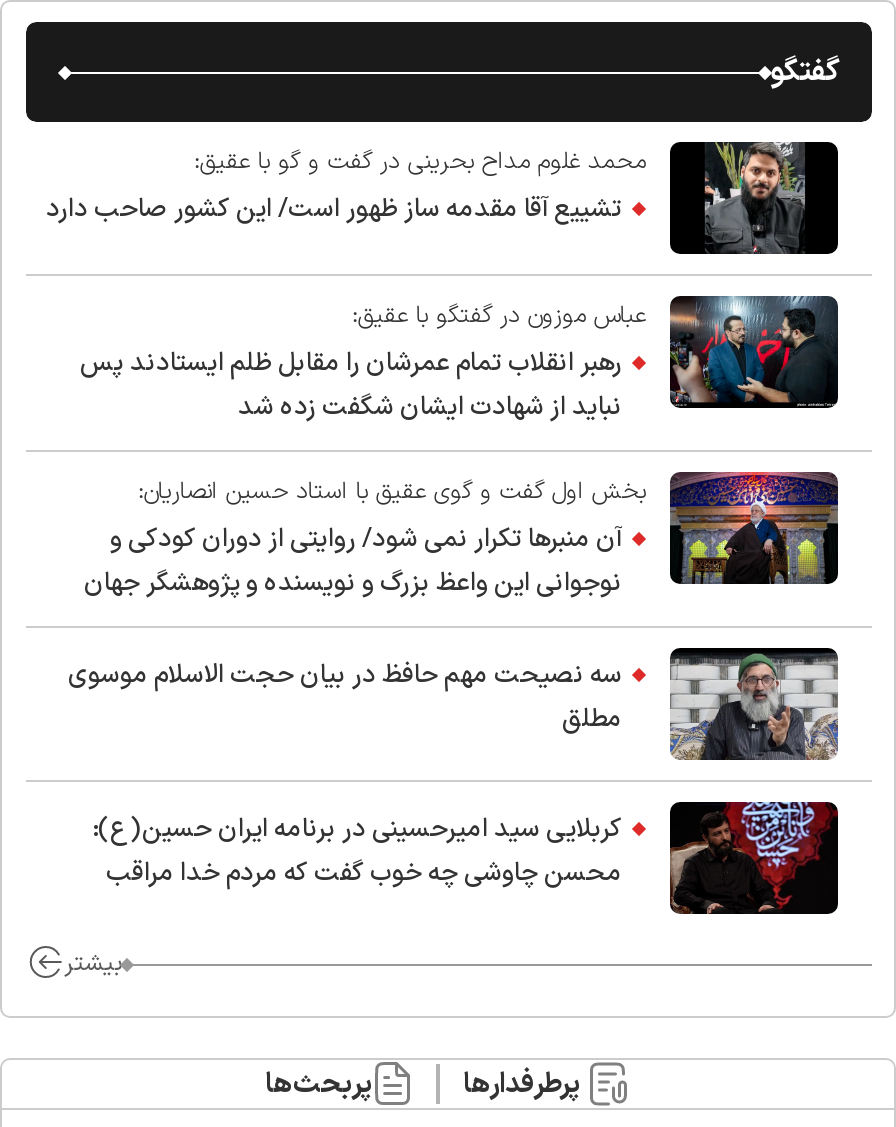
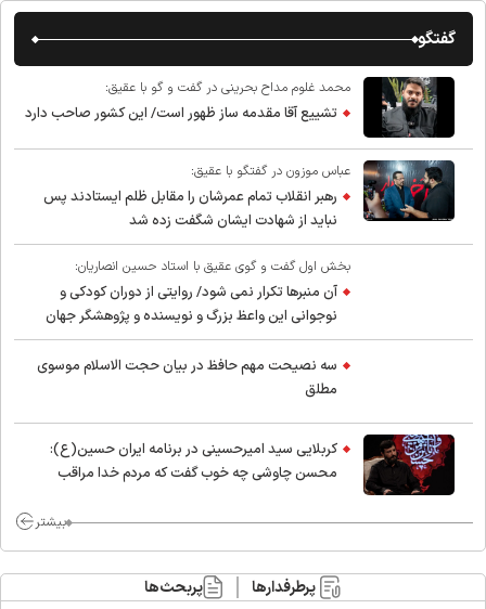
- [image]

- [image]
